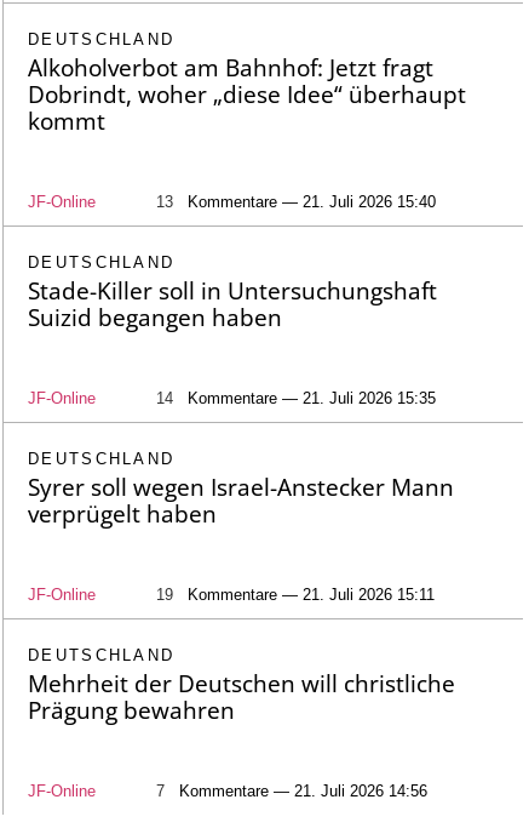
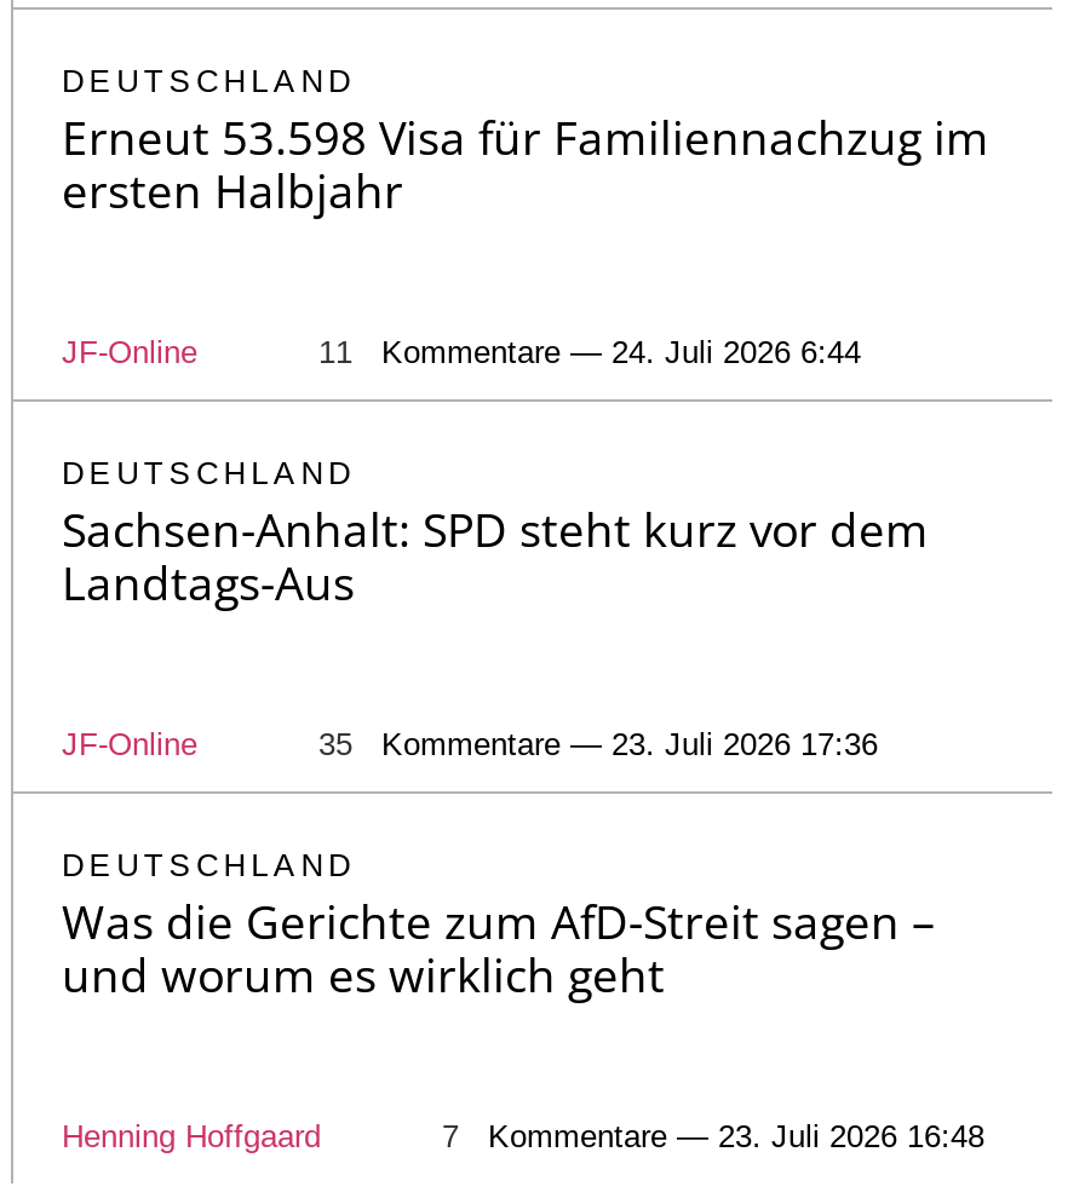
- Alkoholverbot am Bahnhof: Jetzt fragt
- Dobrindt, woher „diese Idee“ überhaupt
- kommt
+ Erneut 53.598 Visa für Familiennachzug im
+ ersten Halbjahr

- 13
+ 11

- Kommentare — 21. Juli 2026 15:40
+ Kommentare — 24. Juli 2026 6:44

- Stade-Killer soll in Untersuchungshaft
- Suizid begangen haben
+ Sachsen-Anhalt: SPD steht kurz vor dem
+ Landtags-Aus

- 14
+ 35

- Kommentare — 21. Juli 2026 15:35
+ Kommentare — 23. Juli 2026 17:36

- Syrer soll wegen Israel-Anstecker Mann
- verprügelt haben
- JF-Online
- 19
- Kommentare — 21. Juli 2026 15:11
- DEUTSCHLAND
- Mehrheit der Deutschen will christliche
- Prägung bewahren
- JF-Online
+ Was die Gerichte zum AfD-Streit sagen –
+ und worum es wirklich geht
+ Henning Hoffgaard

- Kommentare — 21. Juli 2026 14:56
+ Kommentare — 23. Juli 2026 16:48
